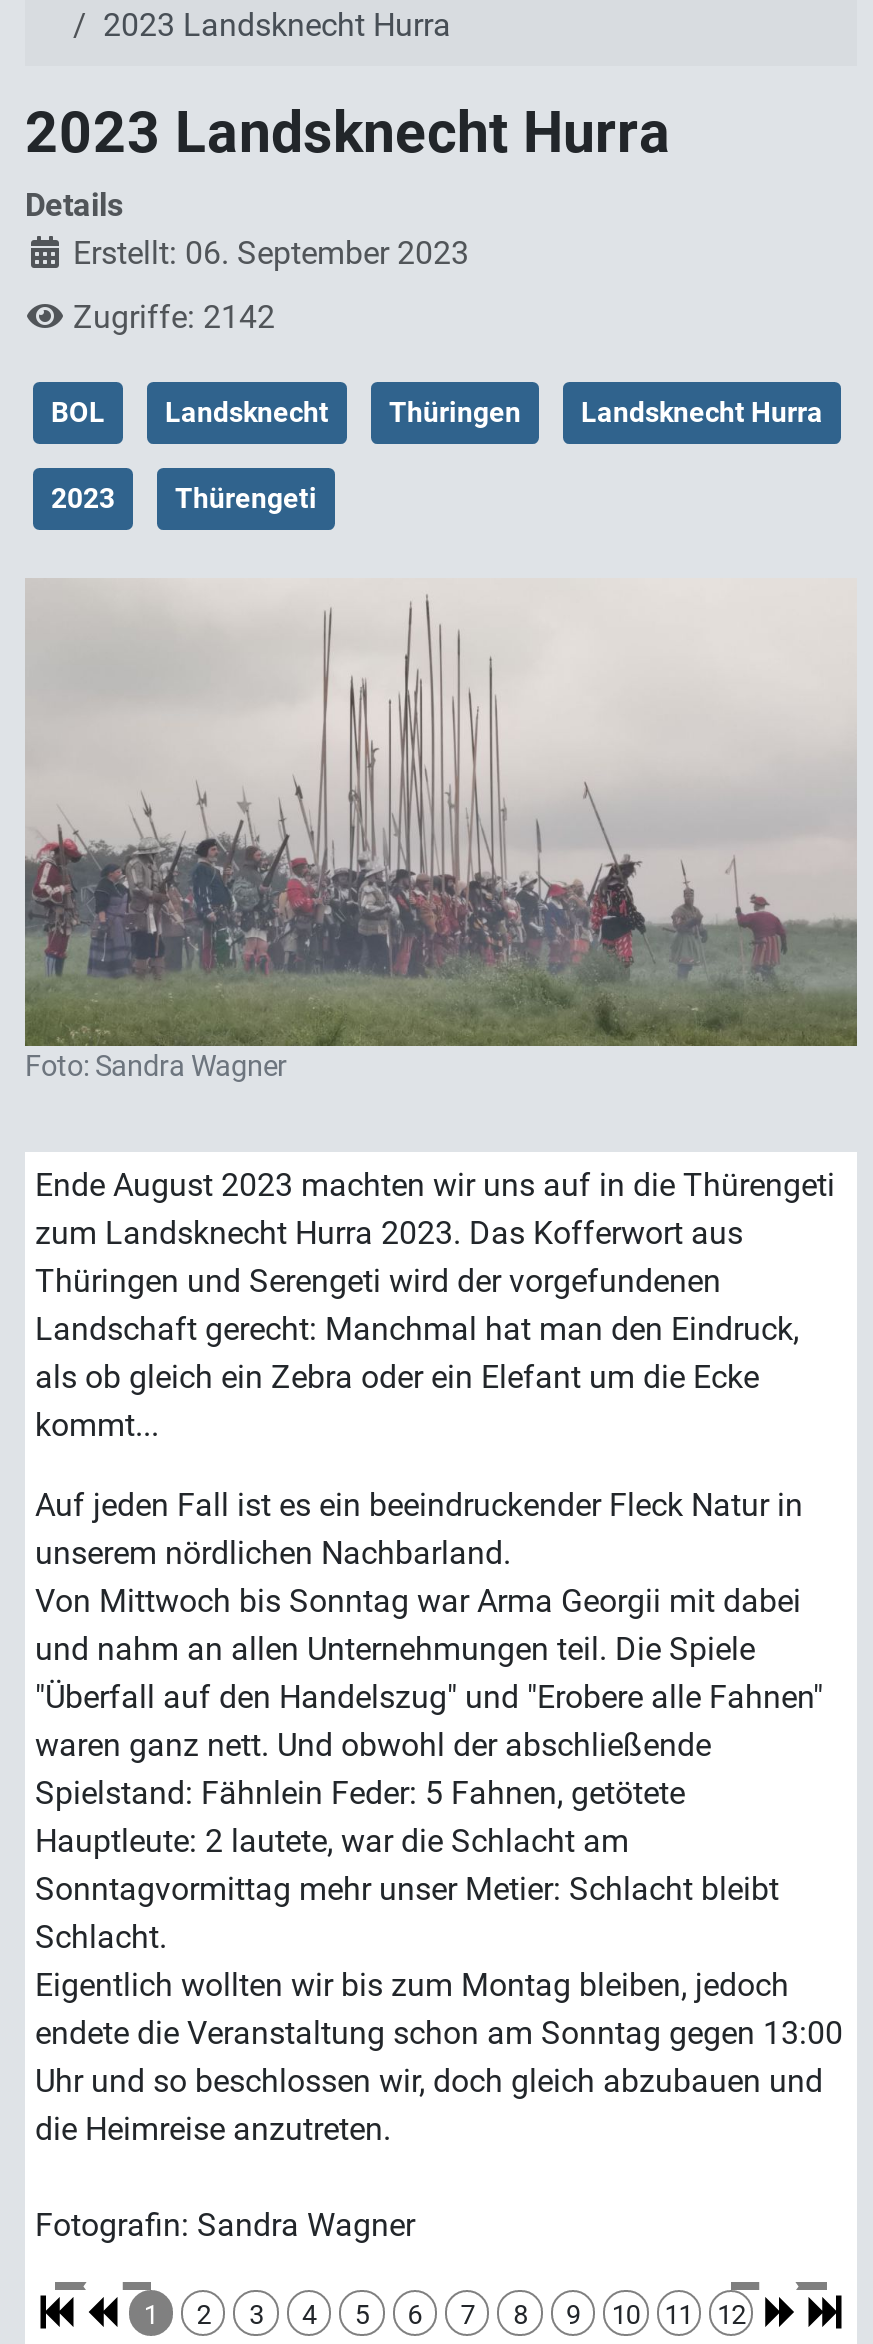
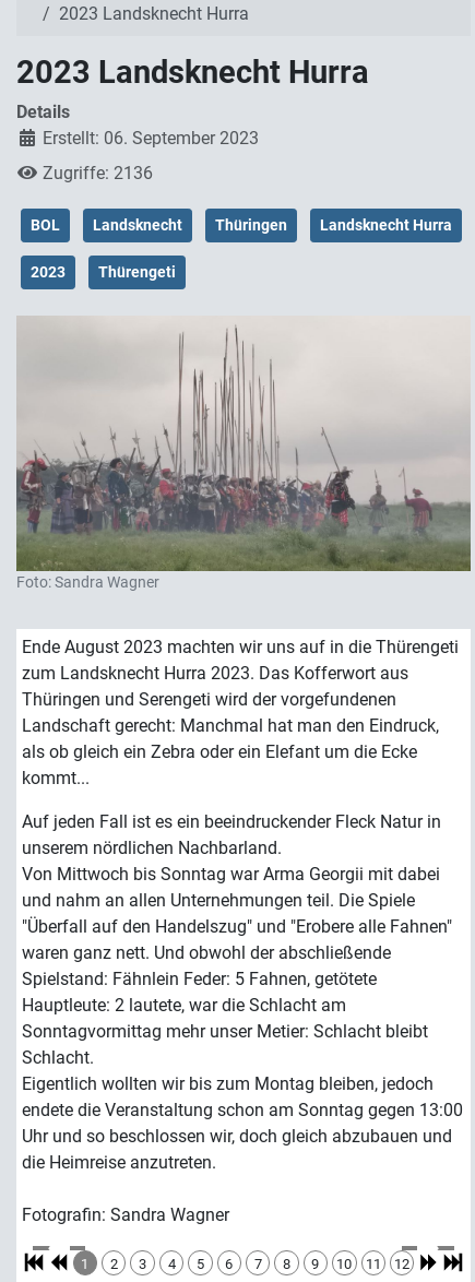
- Zugriffe: 2142
+ Zugriffe: 2136
